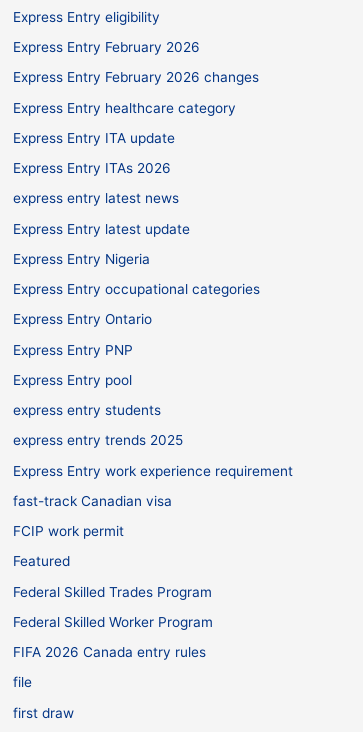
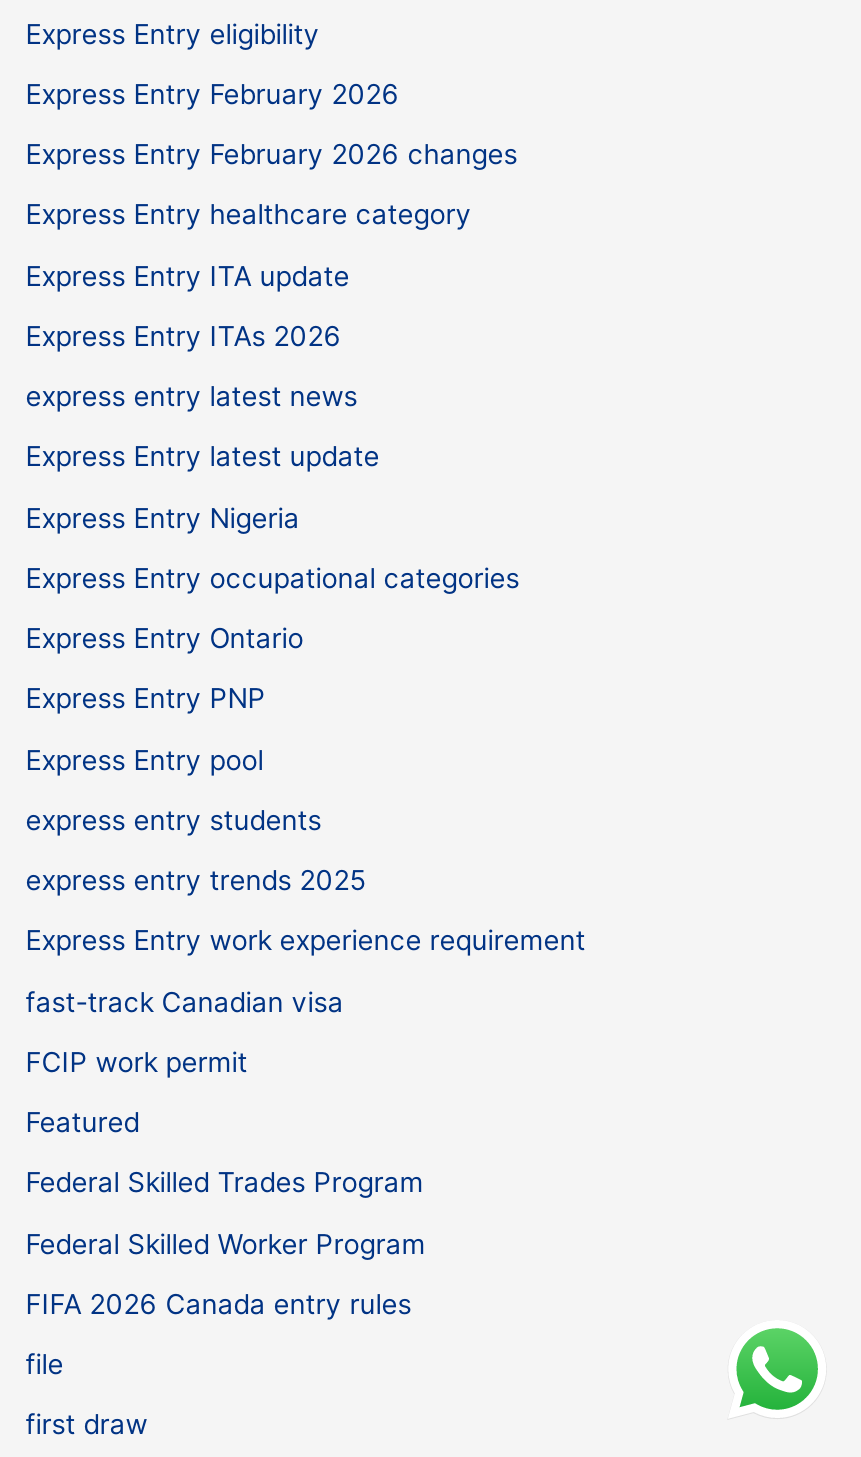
+ [image]
